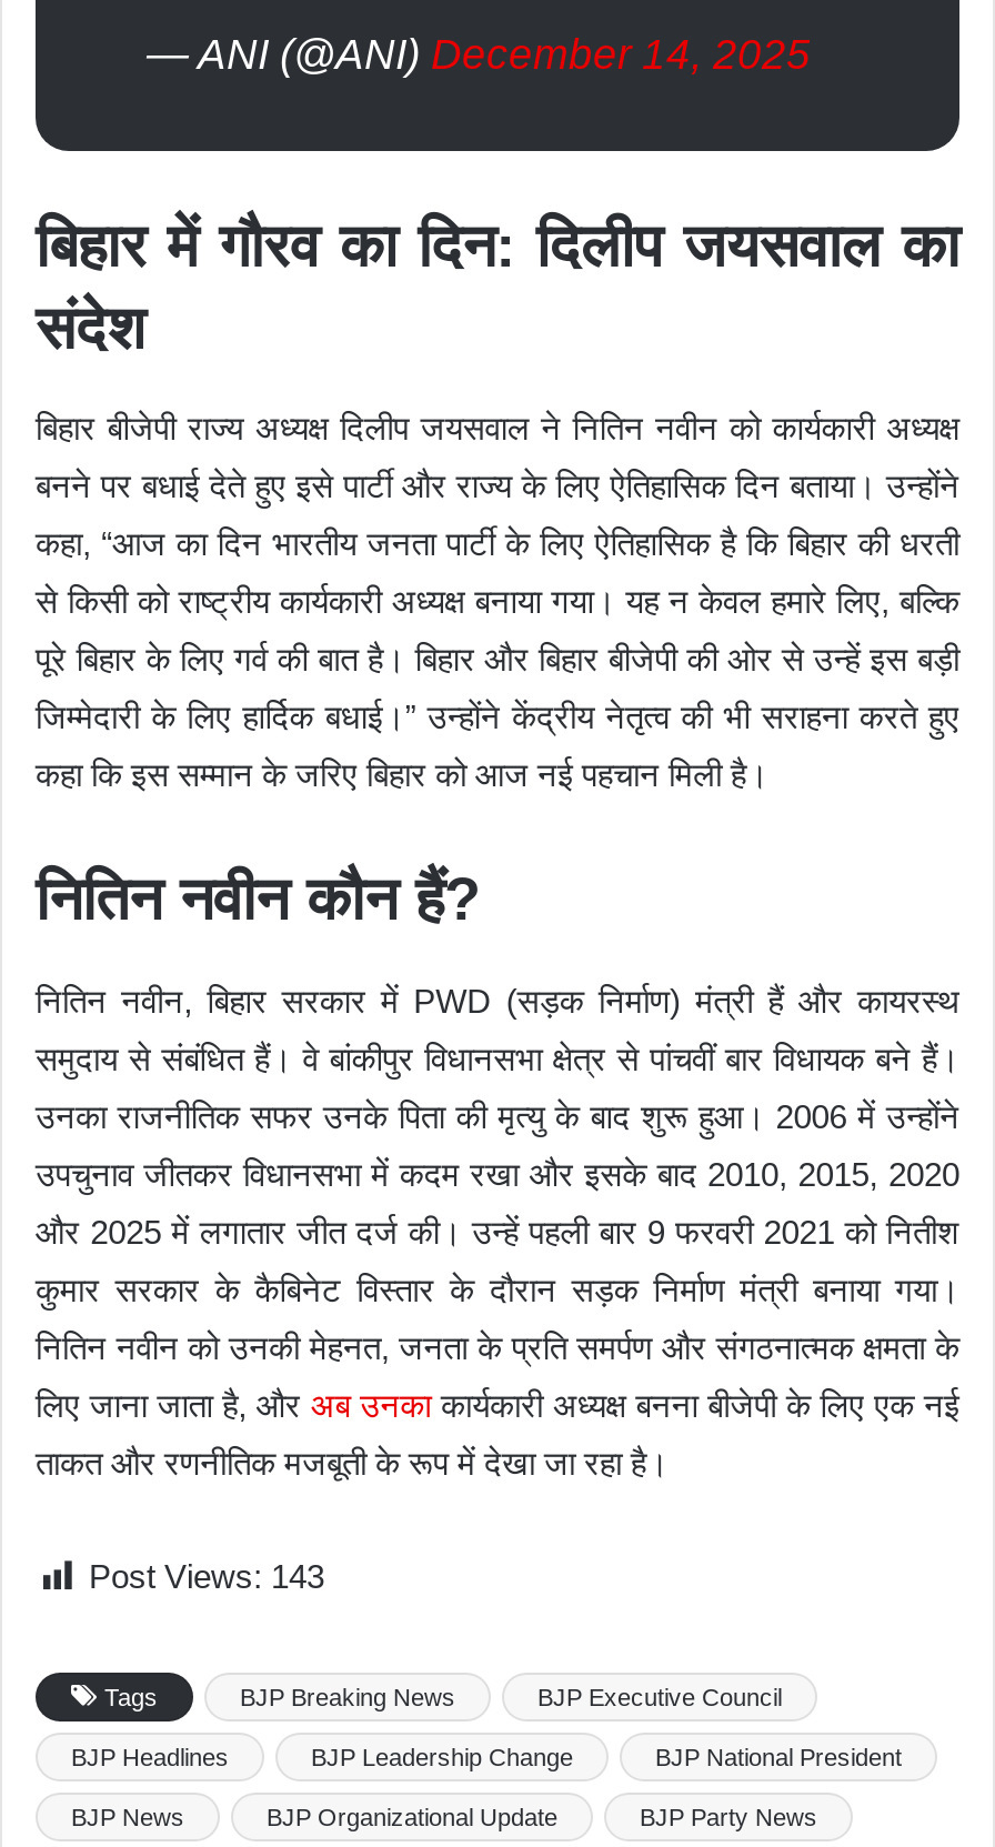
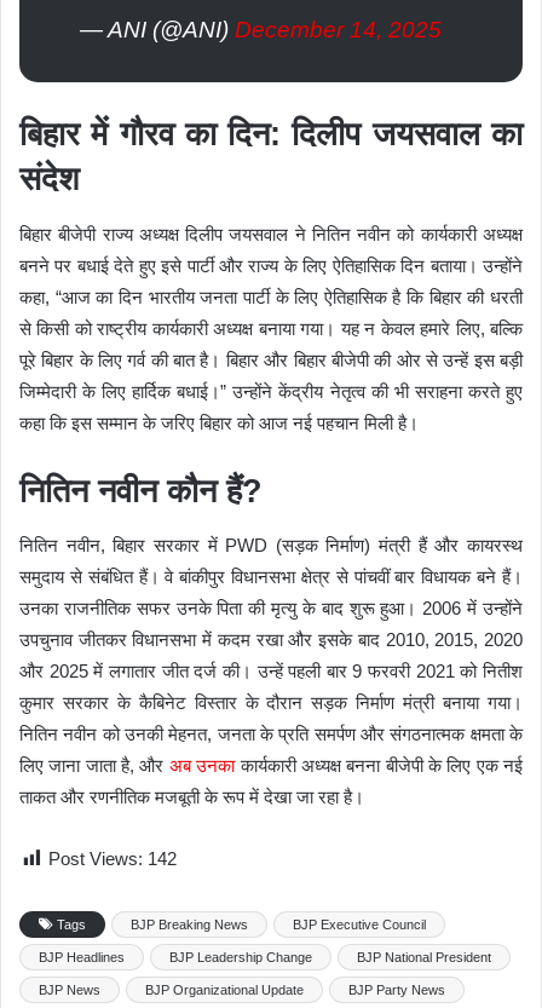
- Post Views: 143
+ Post Views: 142
